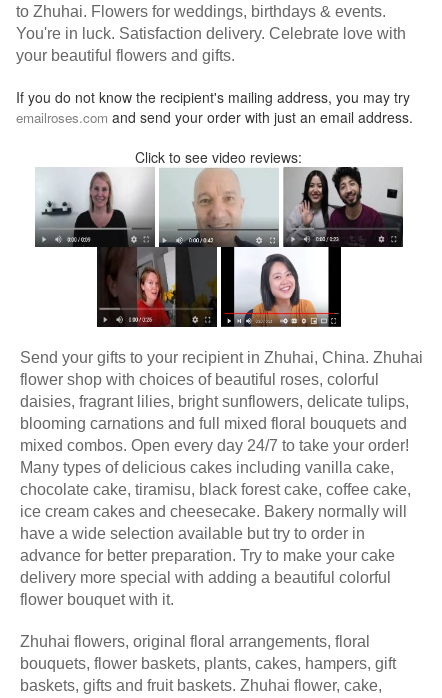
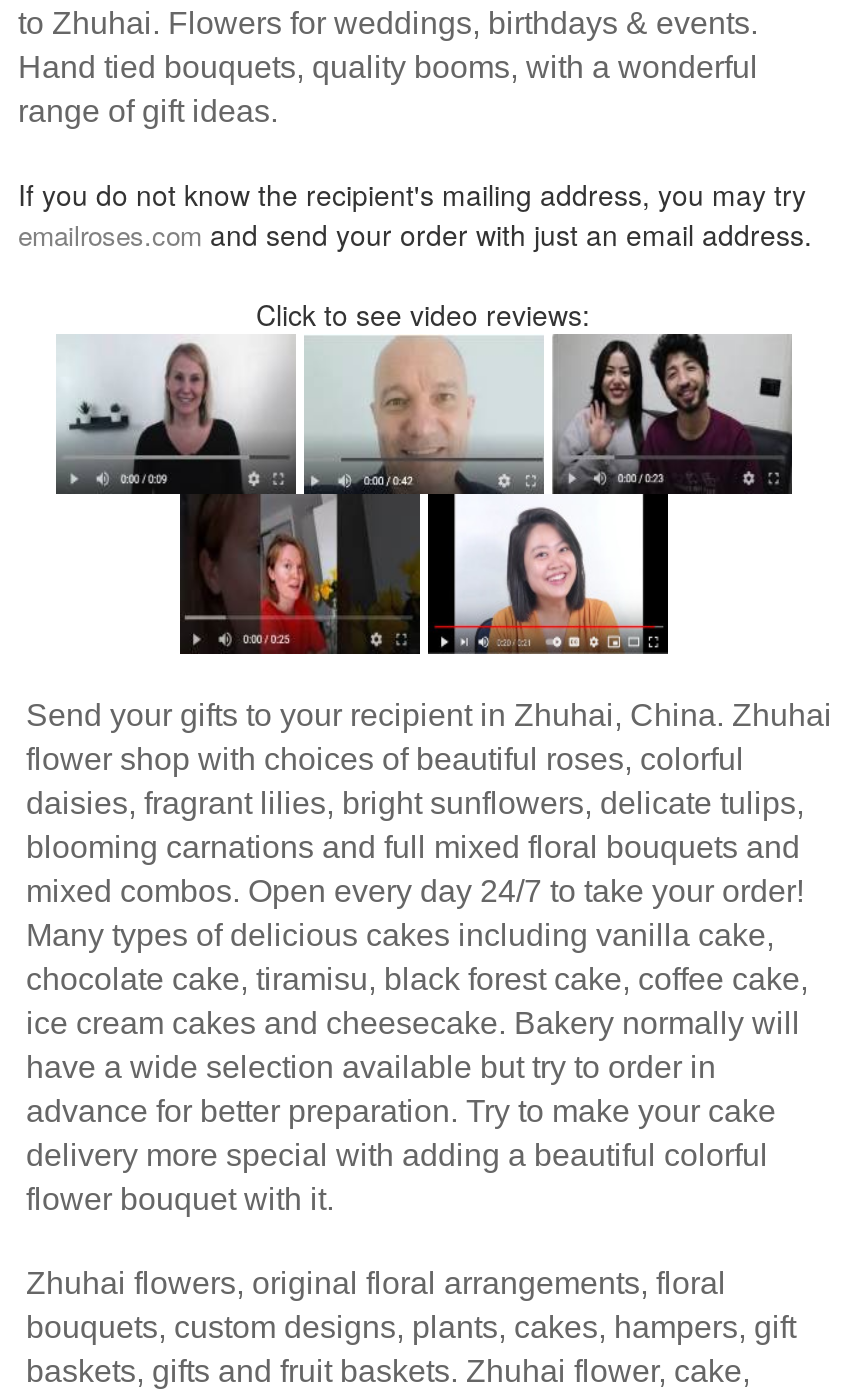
- You're in luck. Satisfaction delivery. Celebrate love with
- your beautiful flowers and gifts.
+ Hand tied bouquets, quality booms, with a wonderful
+ range of gift ideas.

- bouquets, flower baskets, plants, cakes, hampers, gift
+ bouquets, custom designs, plants, cakes, hampers, gift
